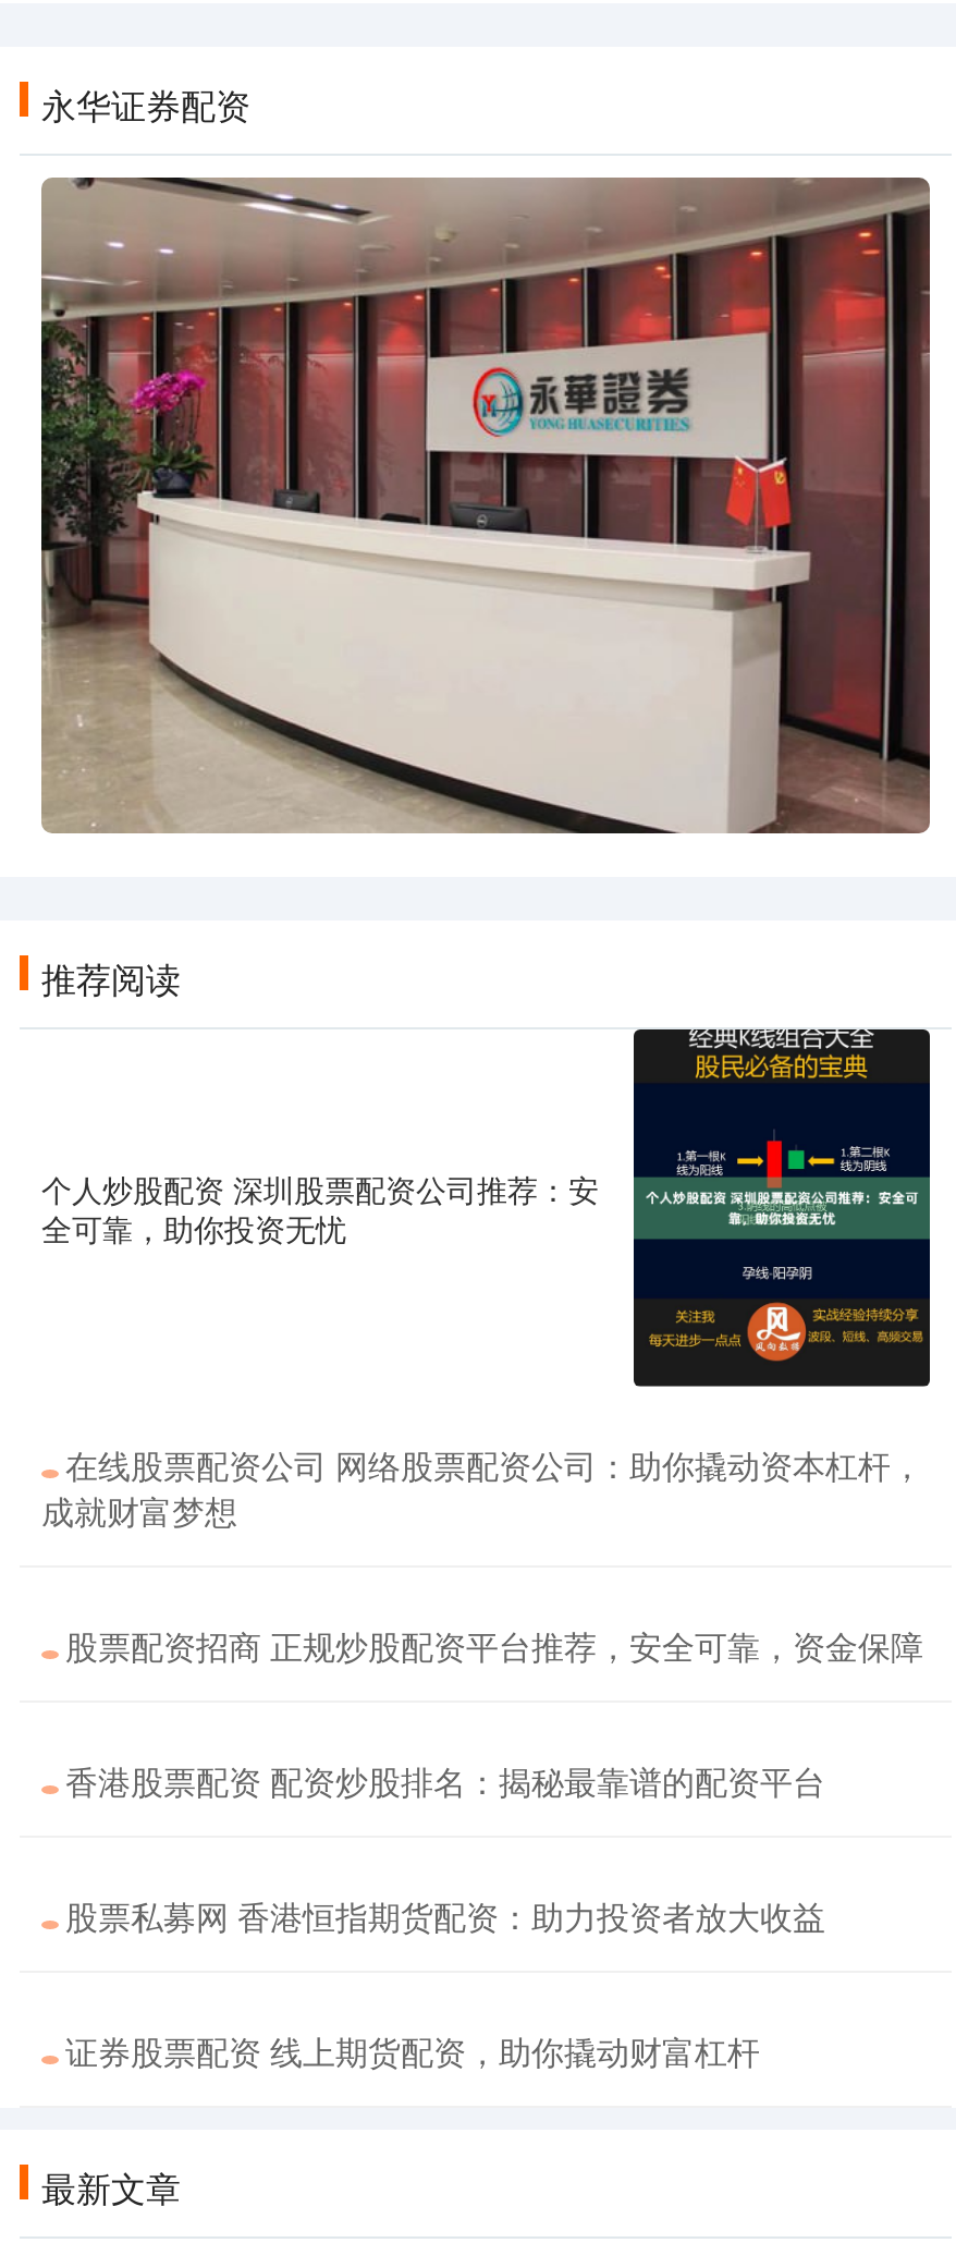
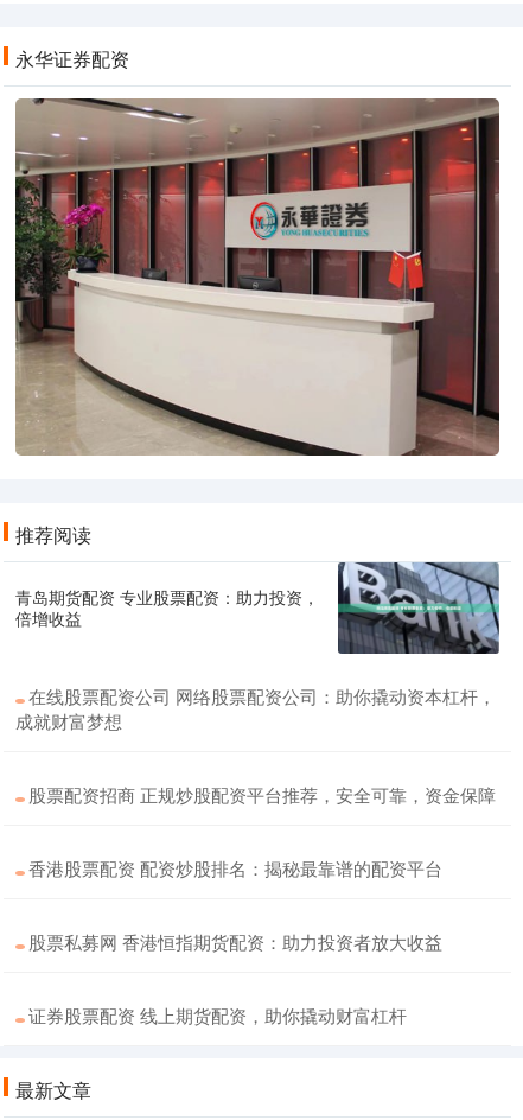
- [image]
- 个人炒股配资 深圳股票配资公司推荐：安
- 全可靠，助你投资无忧
+ [image]
+ 青岛期货配资 专业股票配资：助力投资，
+ 倍增收益
